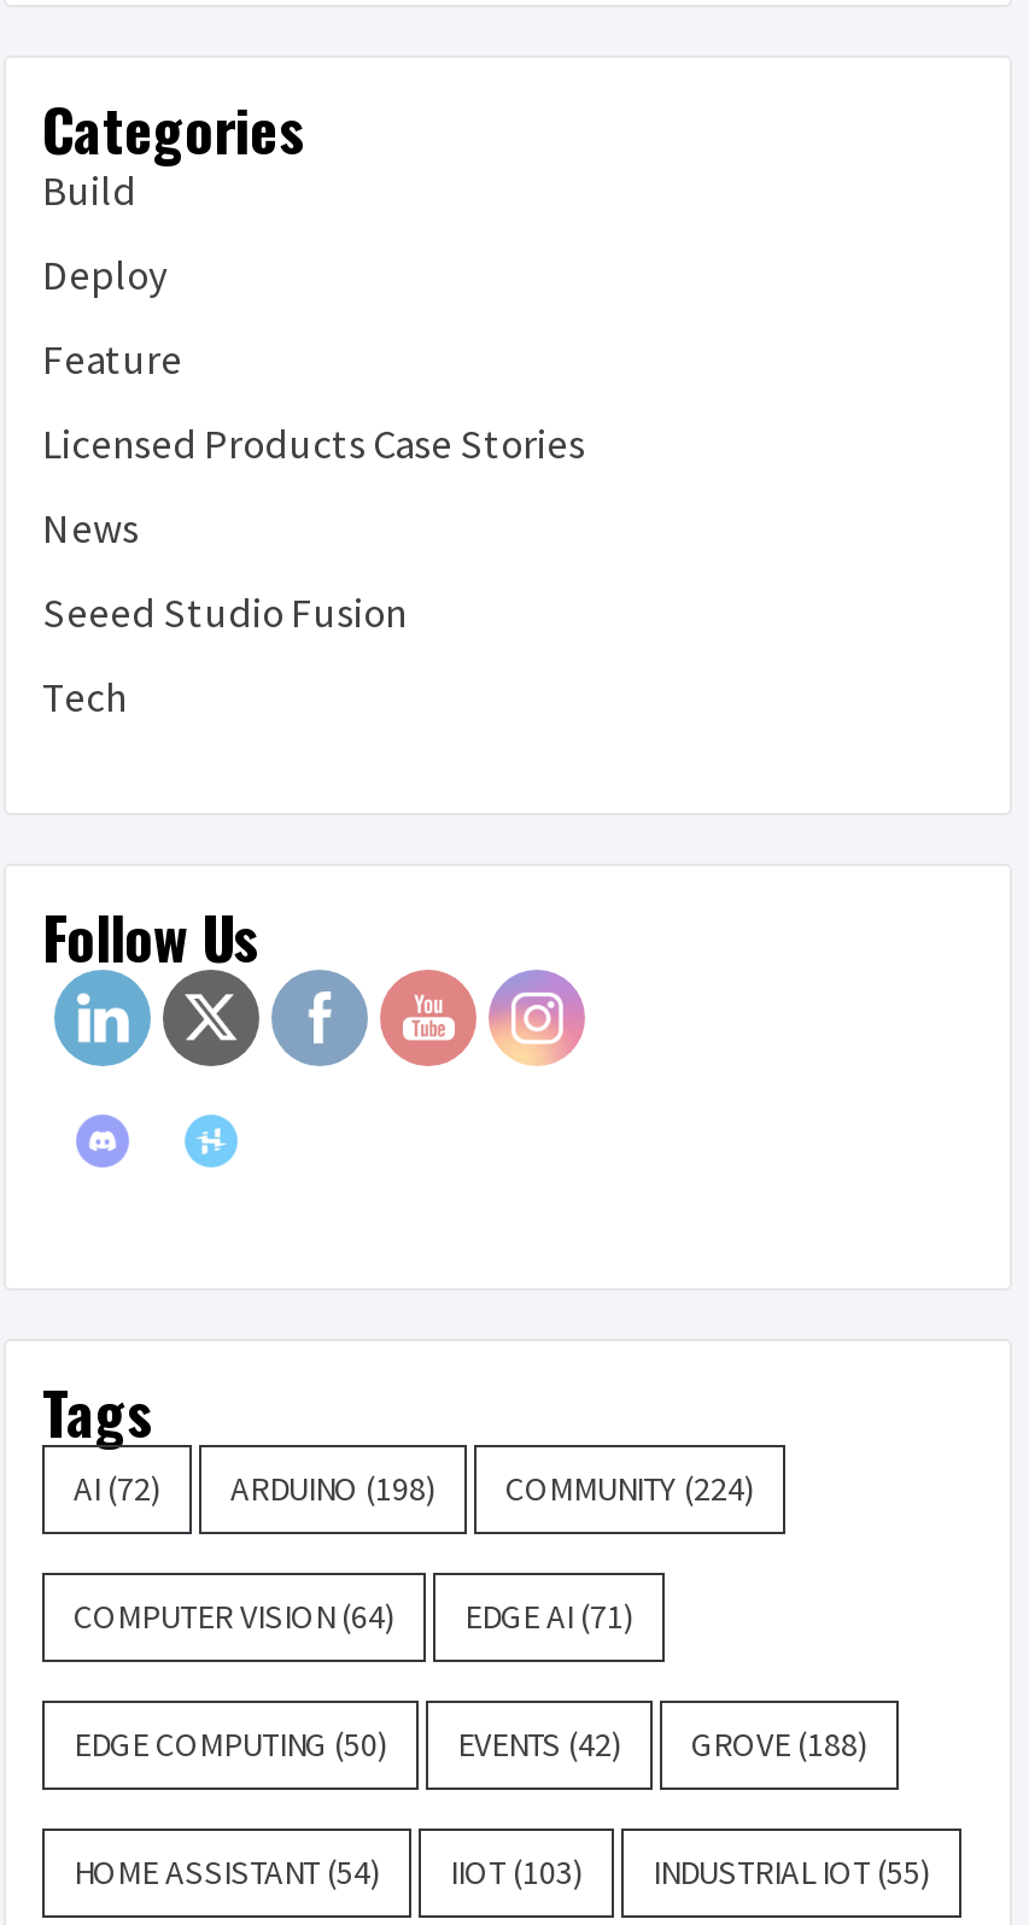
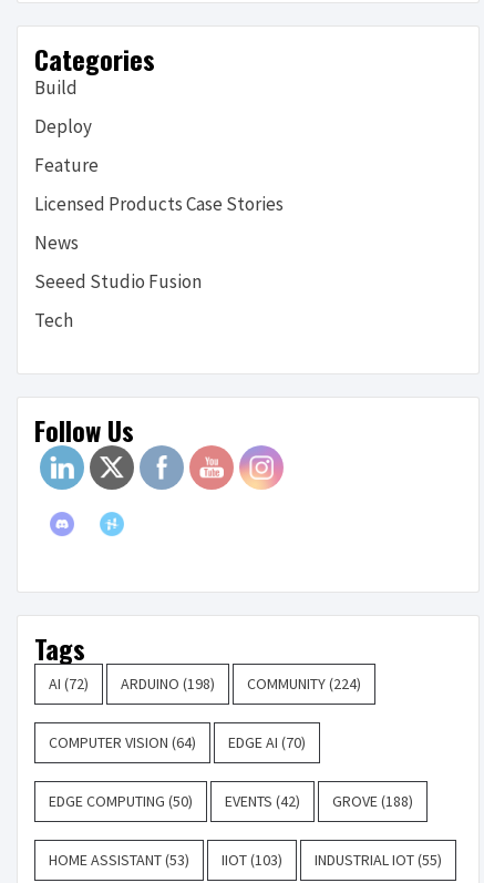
- COMPUTER VISION (64) EDGE AI (71)
+ COMPUTER VISION (64) EDGE AI (70)

- HOME ASSISTANT (54)
+ HOME ASSISTANT (53)
